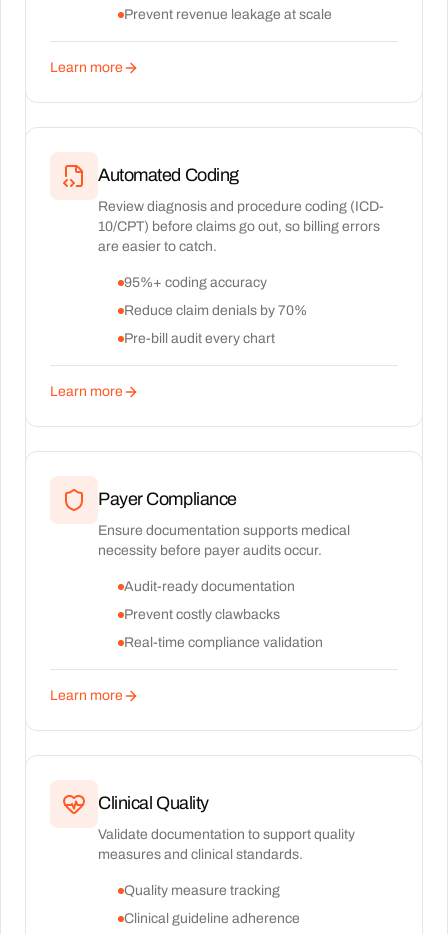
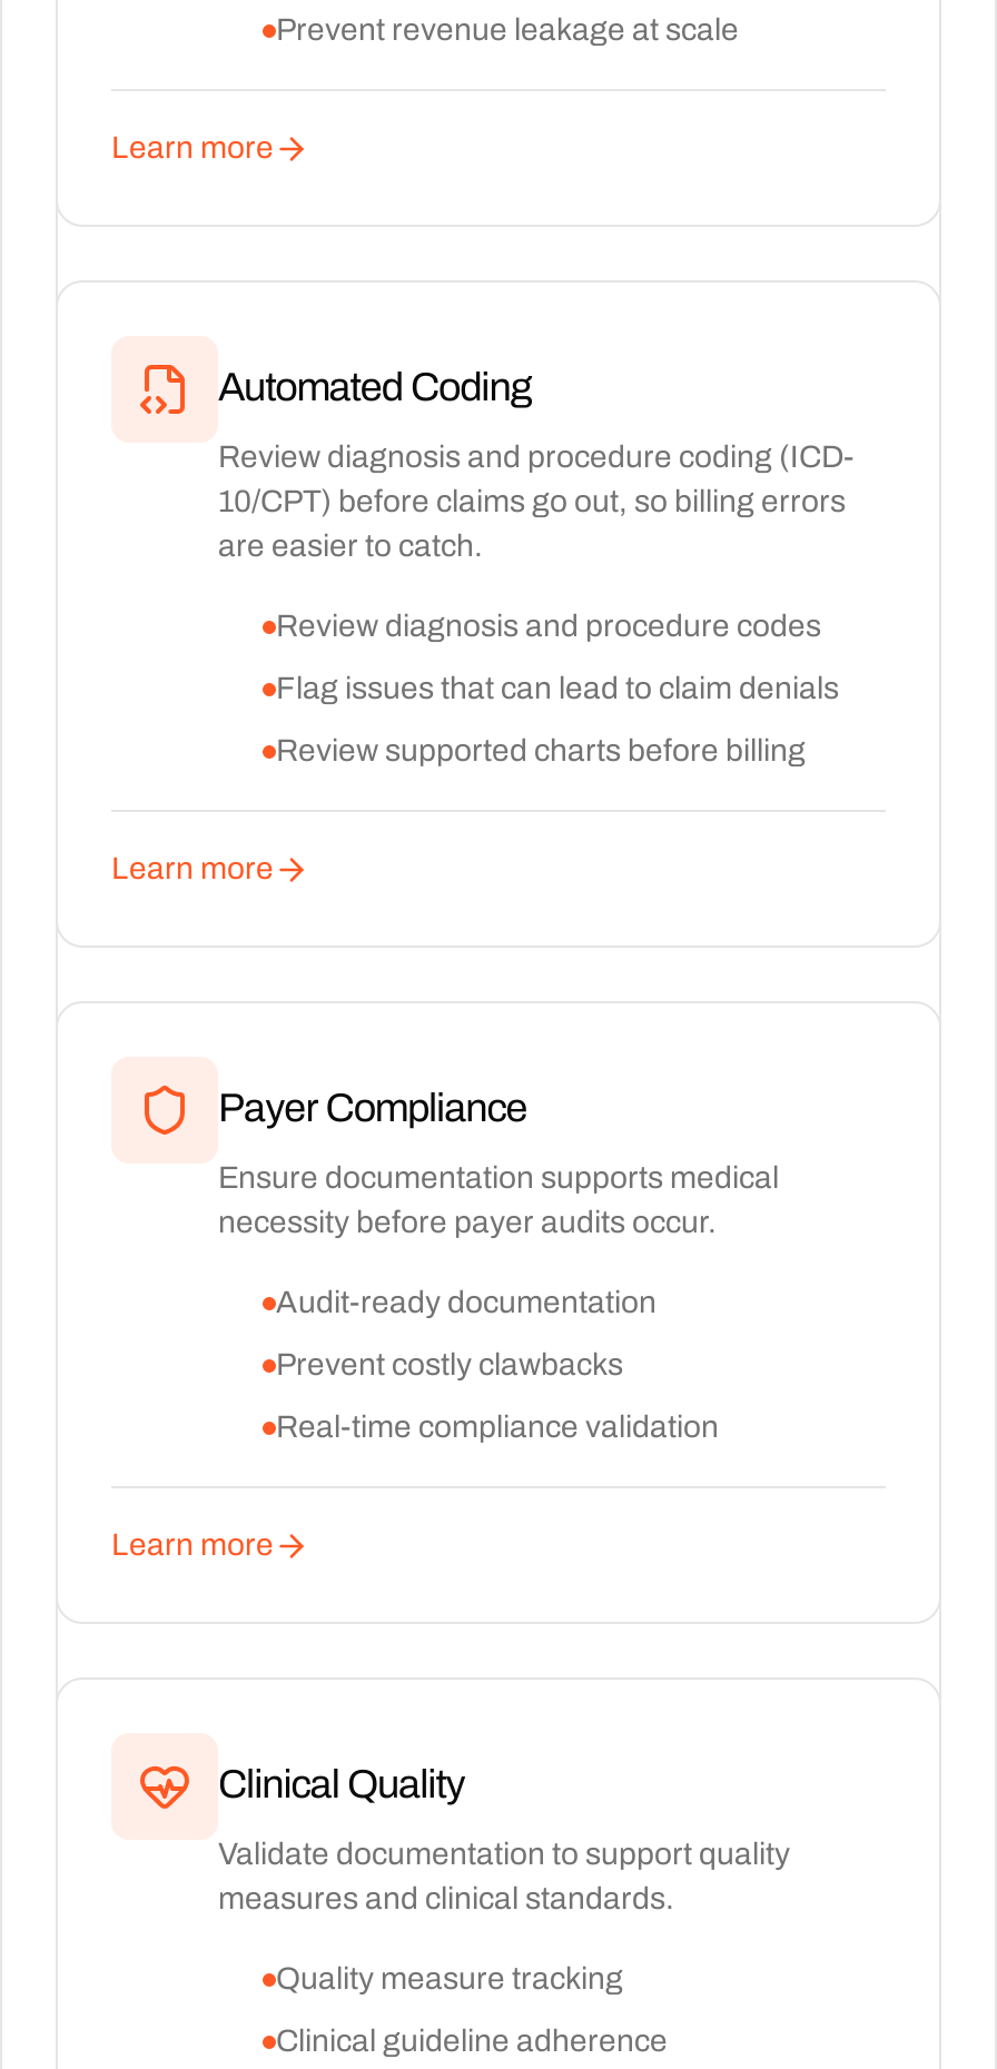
- 95%+ coding accuracy
+ Review diagnosis and procedure codes

- Reduce claim denials by 70%
+ Flag issues that can lead to claim denials

- Pre-bill audit every chart
+ Review supported charts before billing
